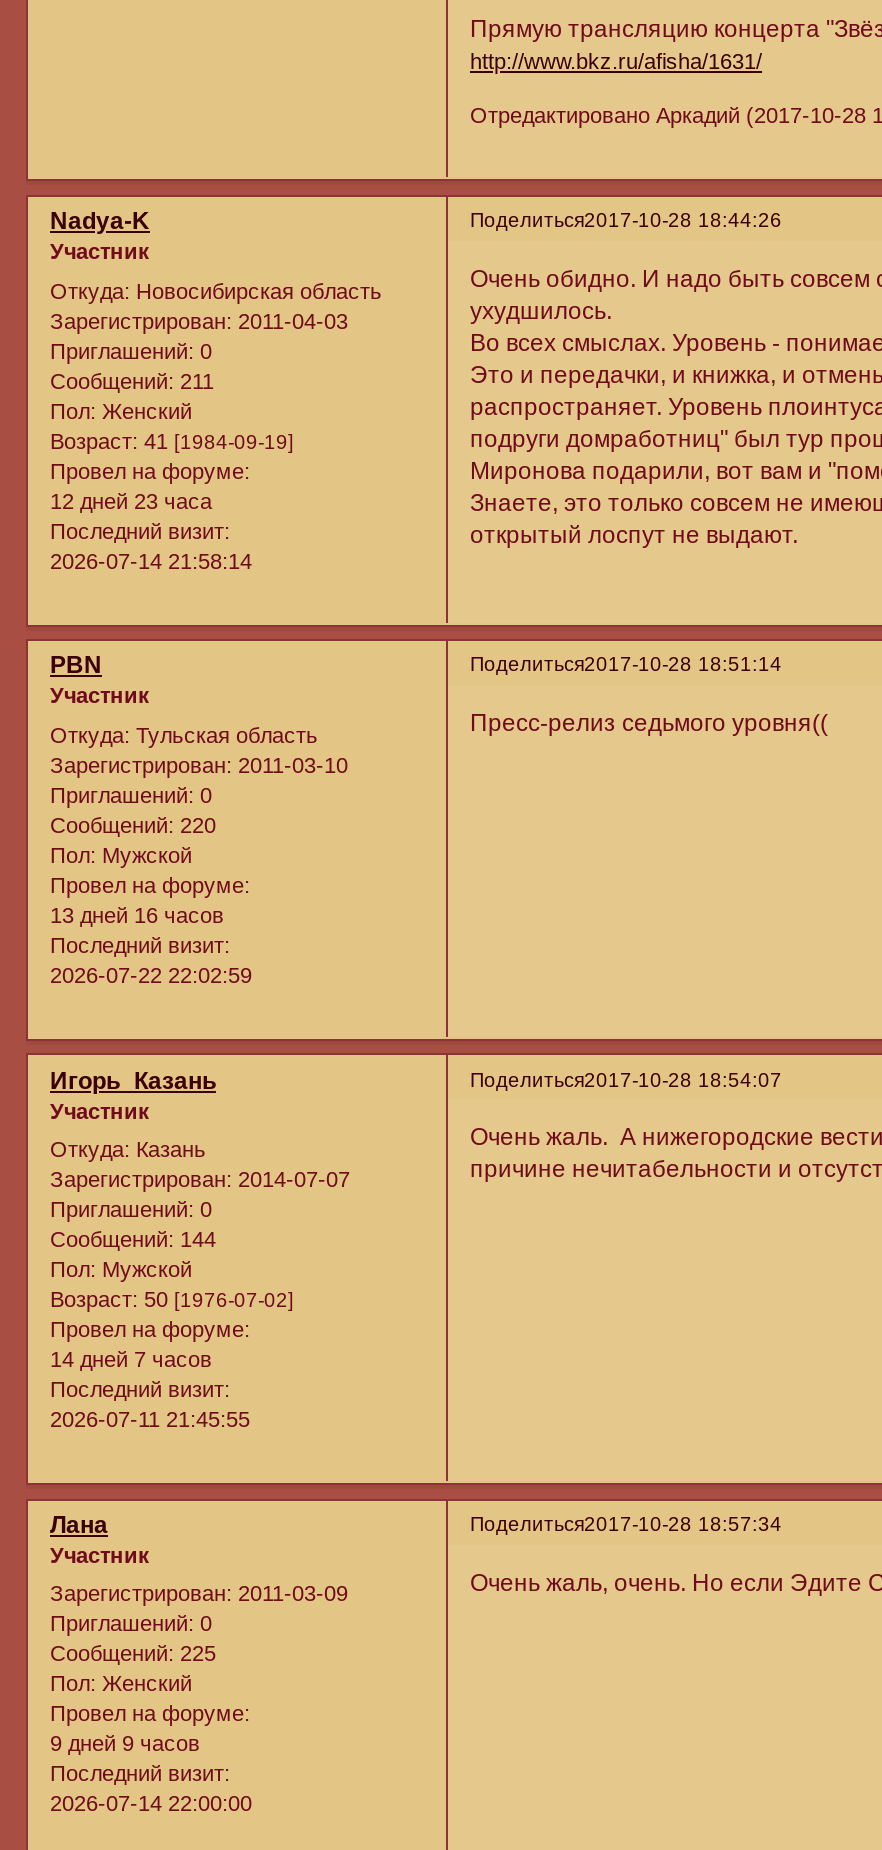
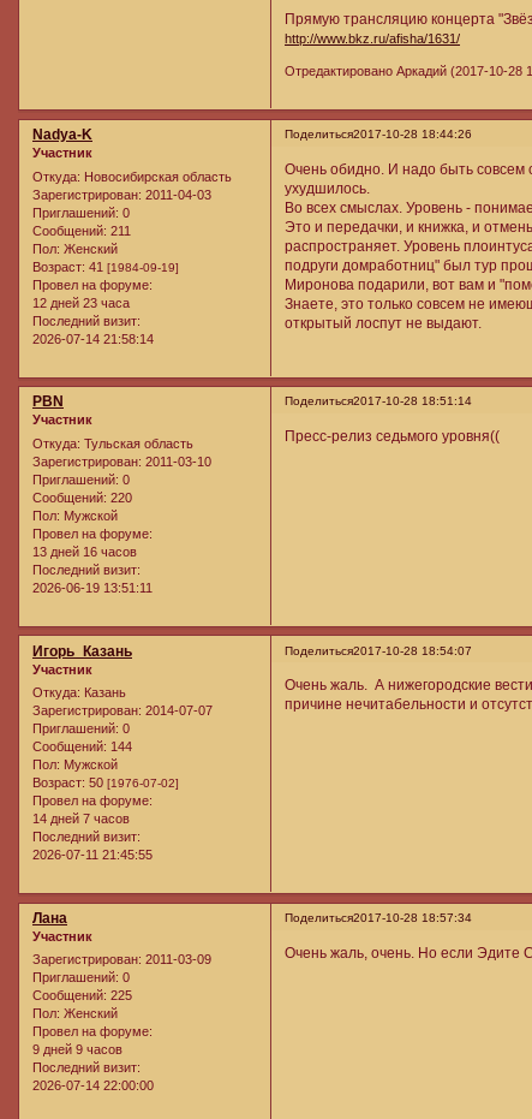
- 2026-07-22 22:02:59
+ 2026-06-19 13:51:11
